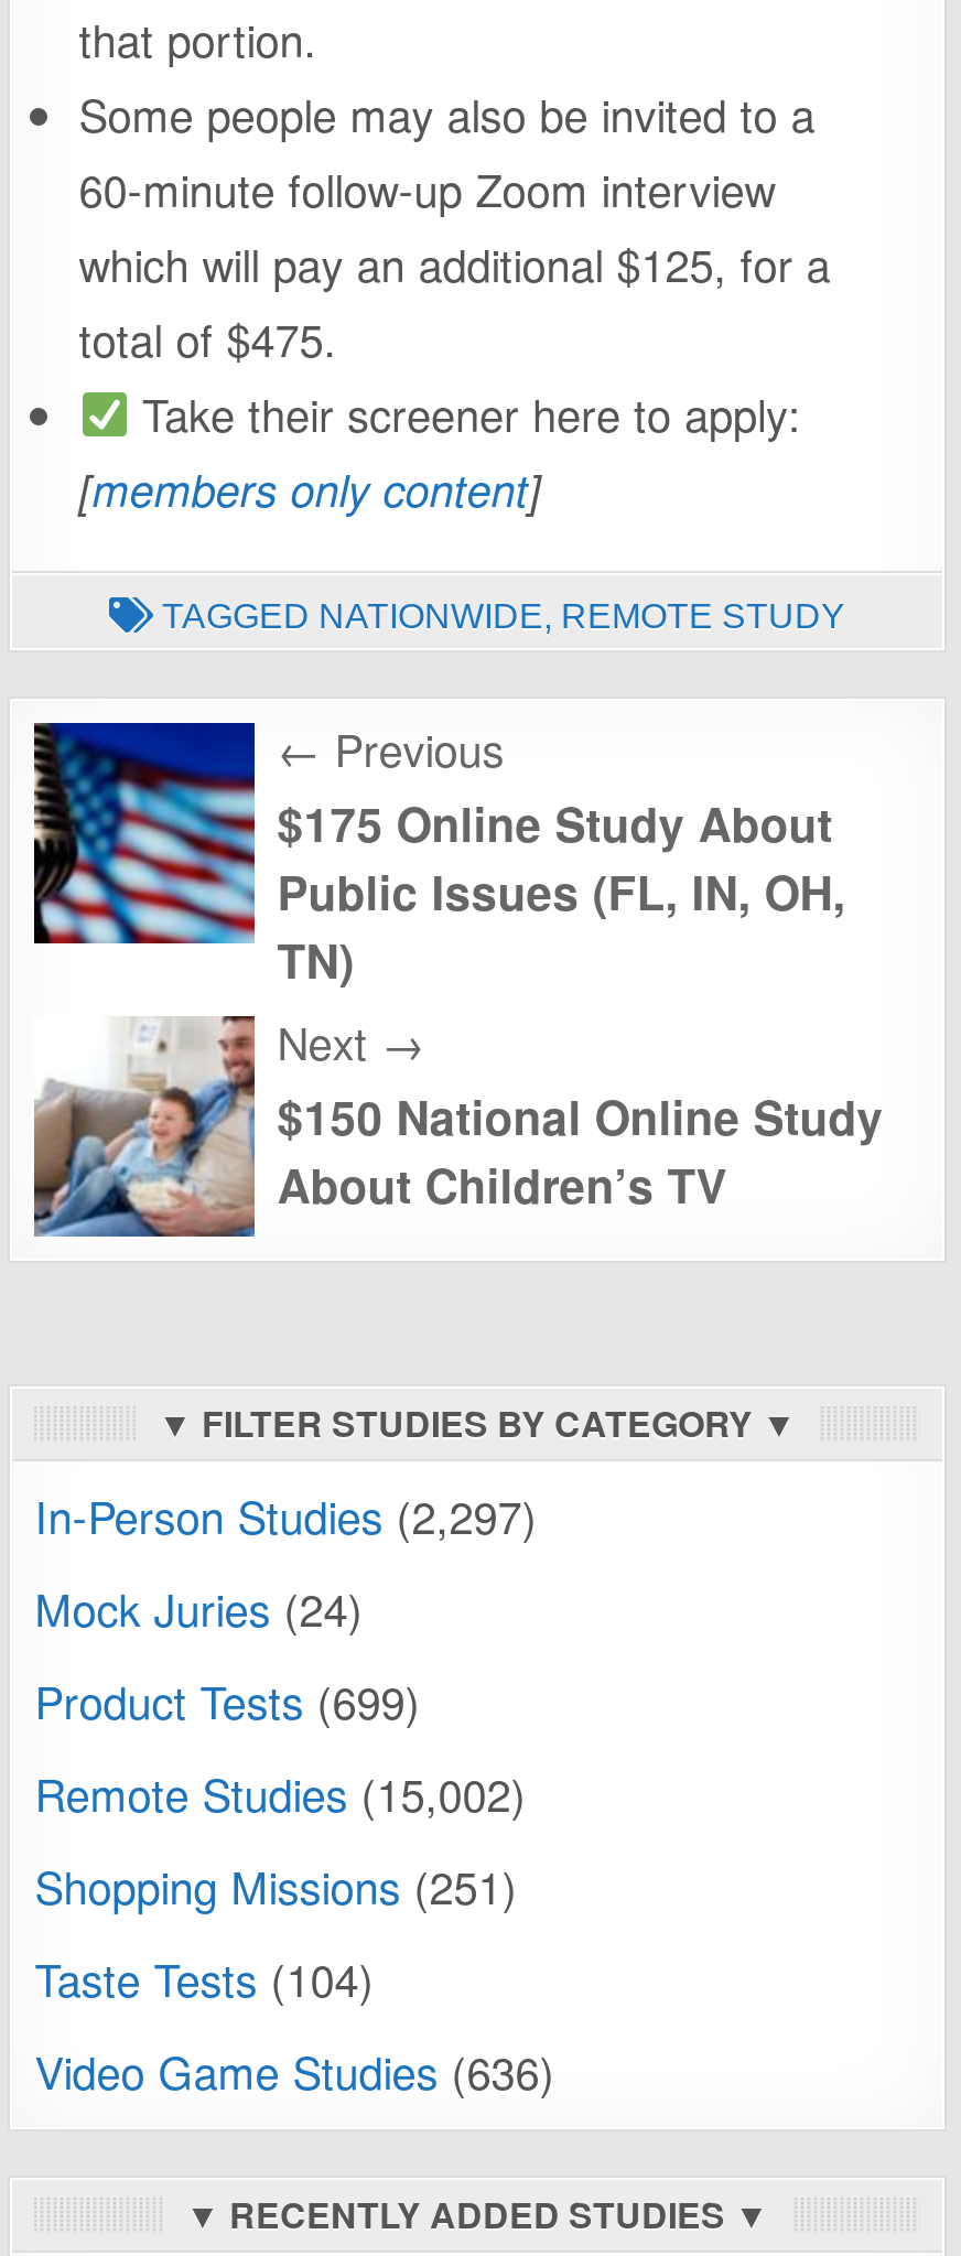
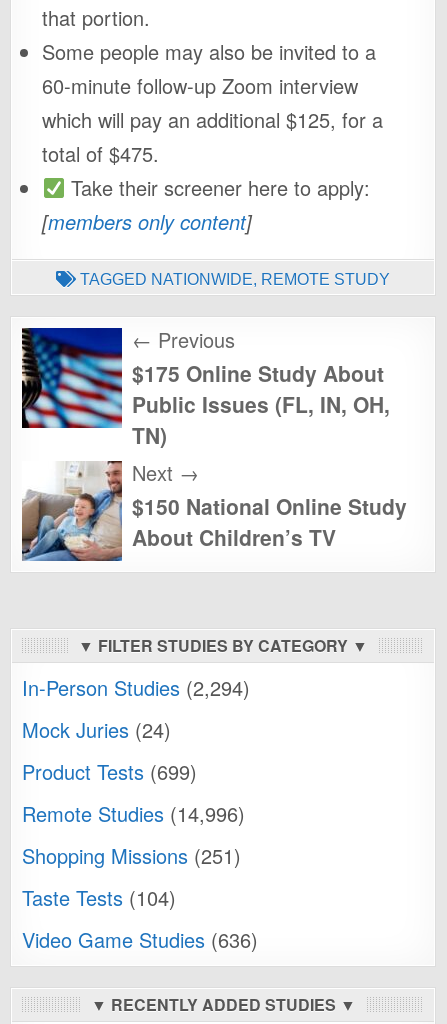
- In-Person Studies (2,297)
+ In-Person Studies (2,294)

- Remote Studies (15,002)
+ Remote Studies (14,996)
